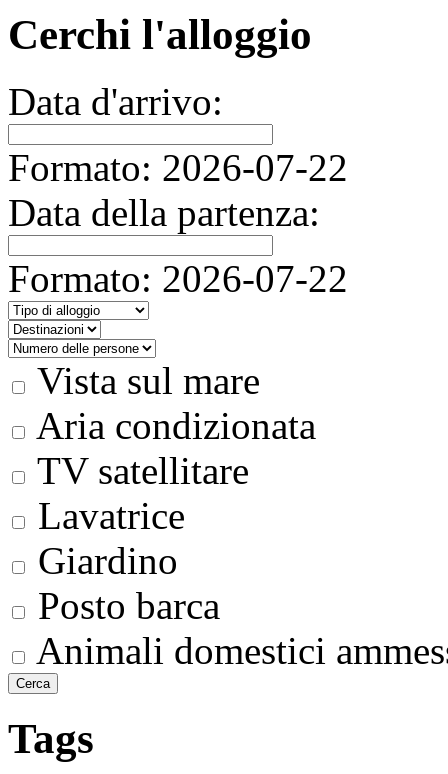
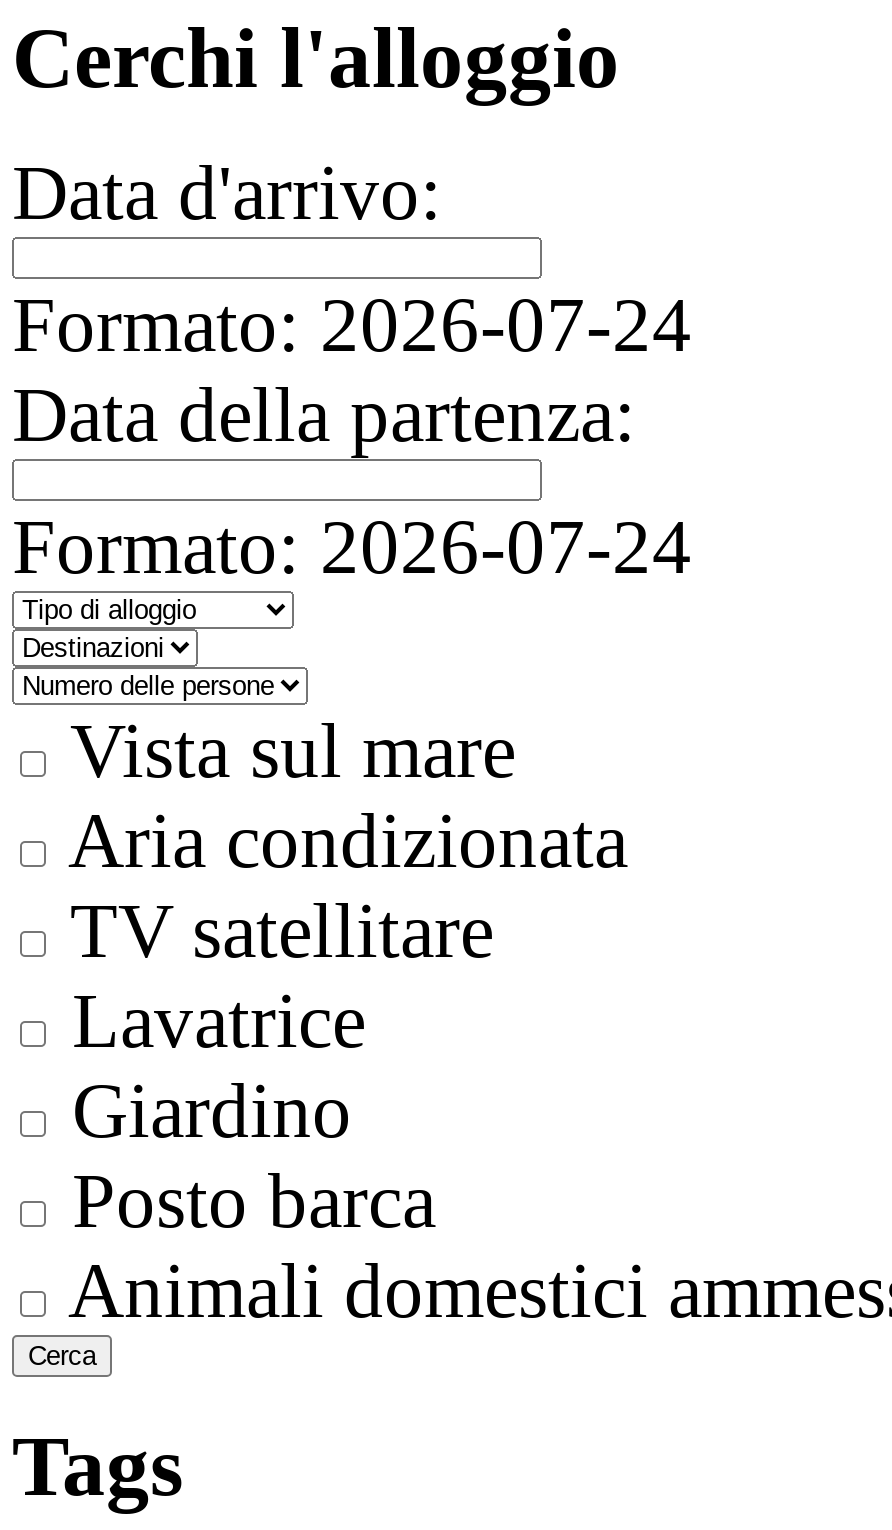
- Formato: 2026-07-22
+ Formato: 2026-07-24

- Formato: 2026-07-22
+ Formato: 2026-07-24
